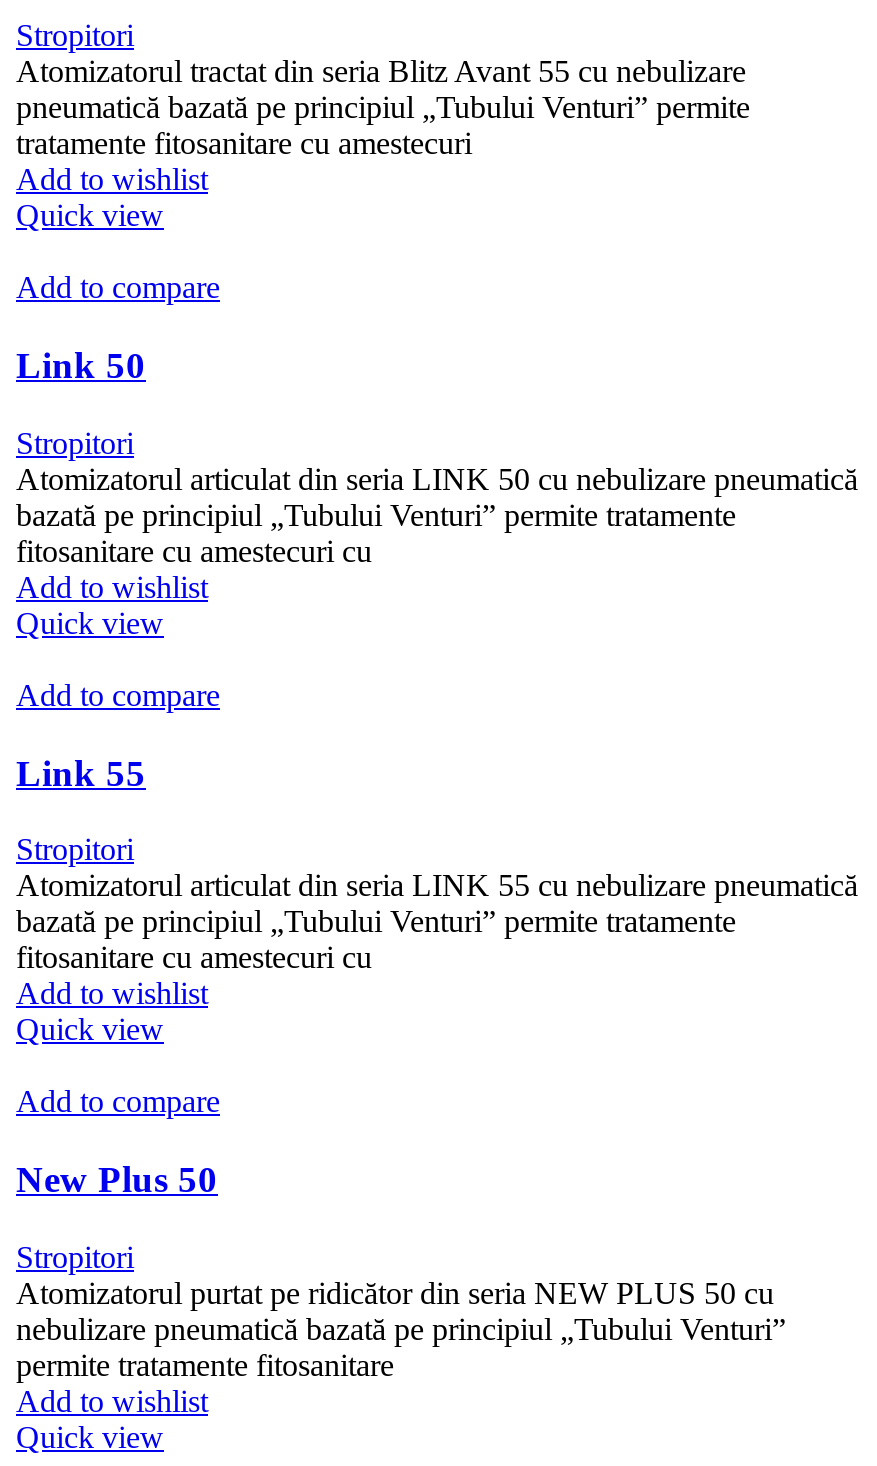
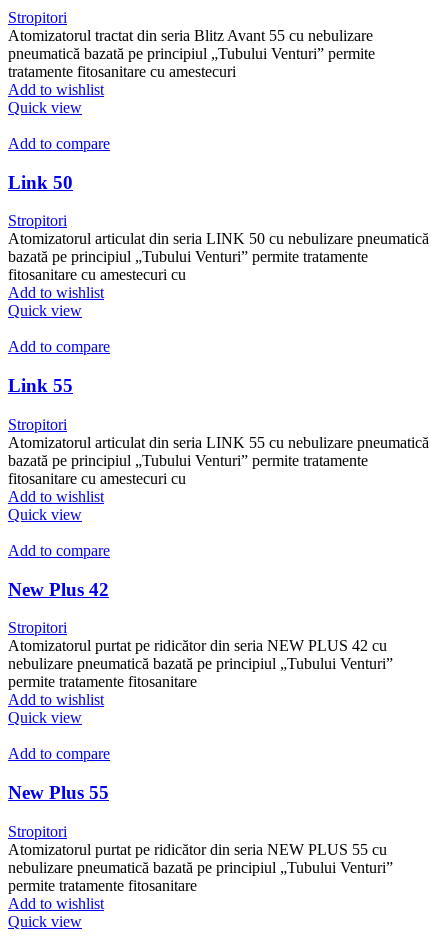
- New Plus 50
+ New Plus 42

- Atomizatorul purtat pe ridicător din seria NEW PLUS 50 cu
+ Atomizatorul purtat pe ridicător din seria NEW PLUS 42 cu
+ nebulizare pneumatică bazată pe principiul „Tubului Venturi”
+ permite tratamente fitosanitare
+ Add to wishlist
+ Quick view
+ Add to compare
+ New Plus 55
+ Stropitori
+ Atomizatorul purtat pe ridicător din seria NEW PLUS 55 cu
